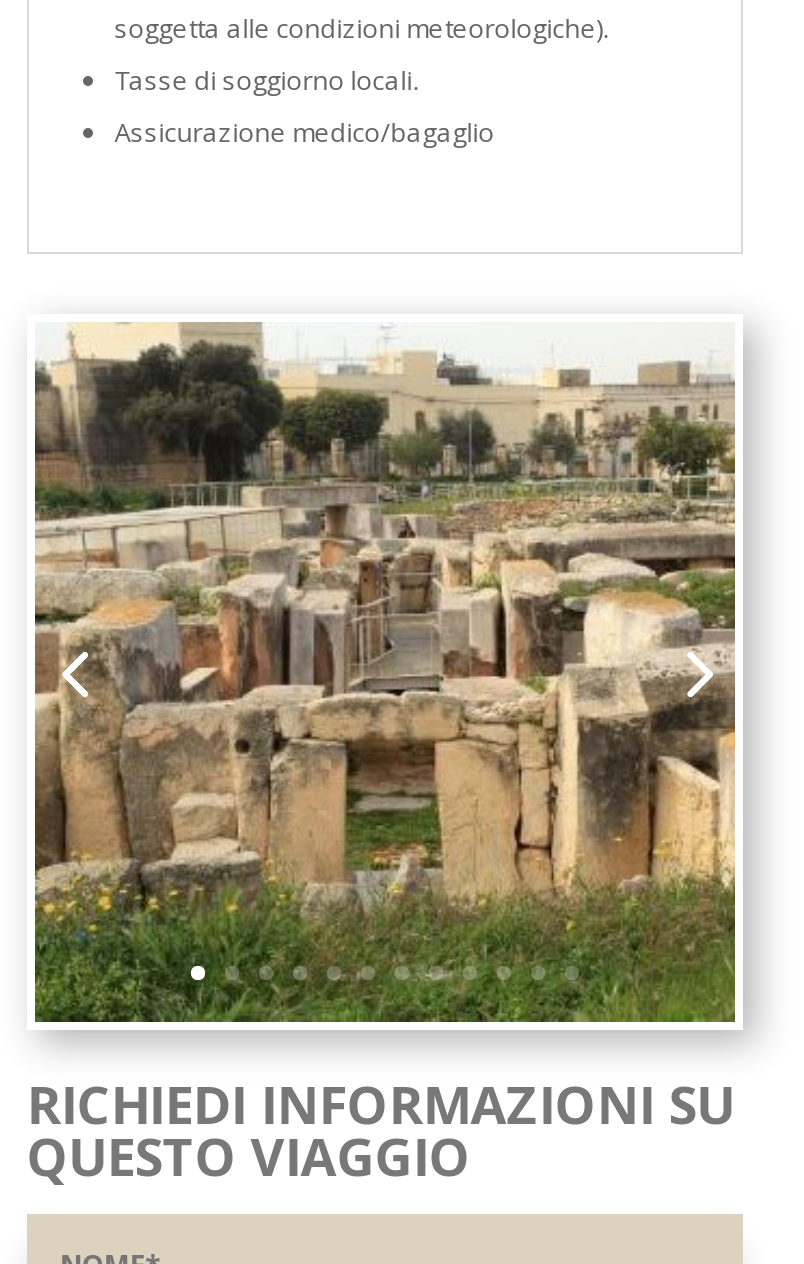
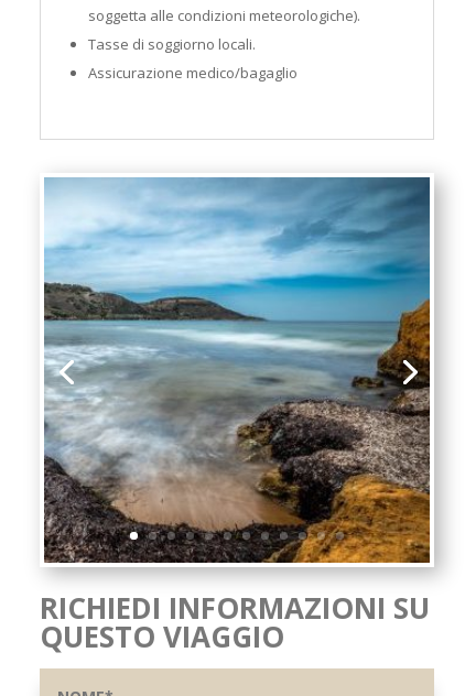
- [image]
+ [image]
